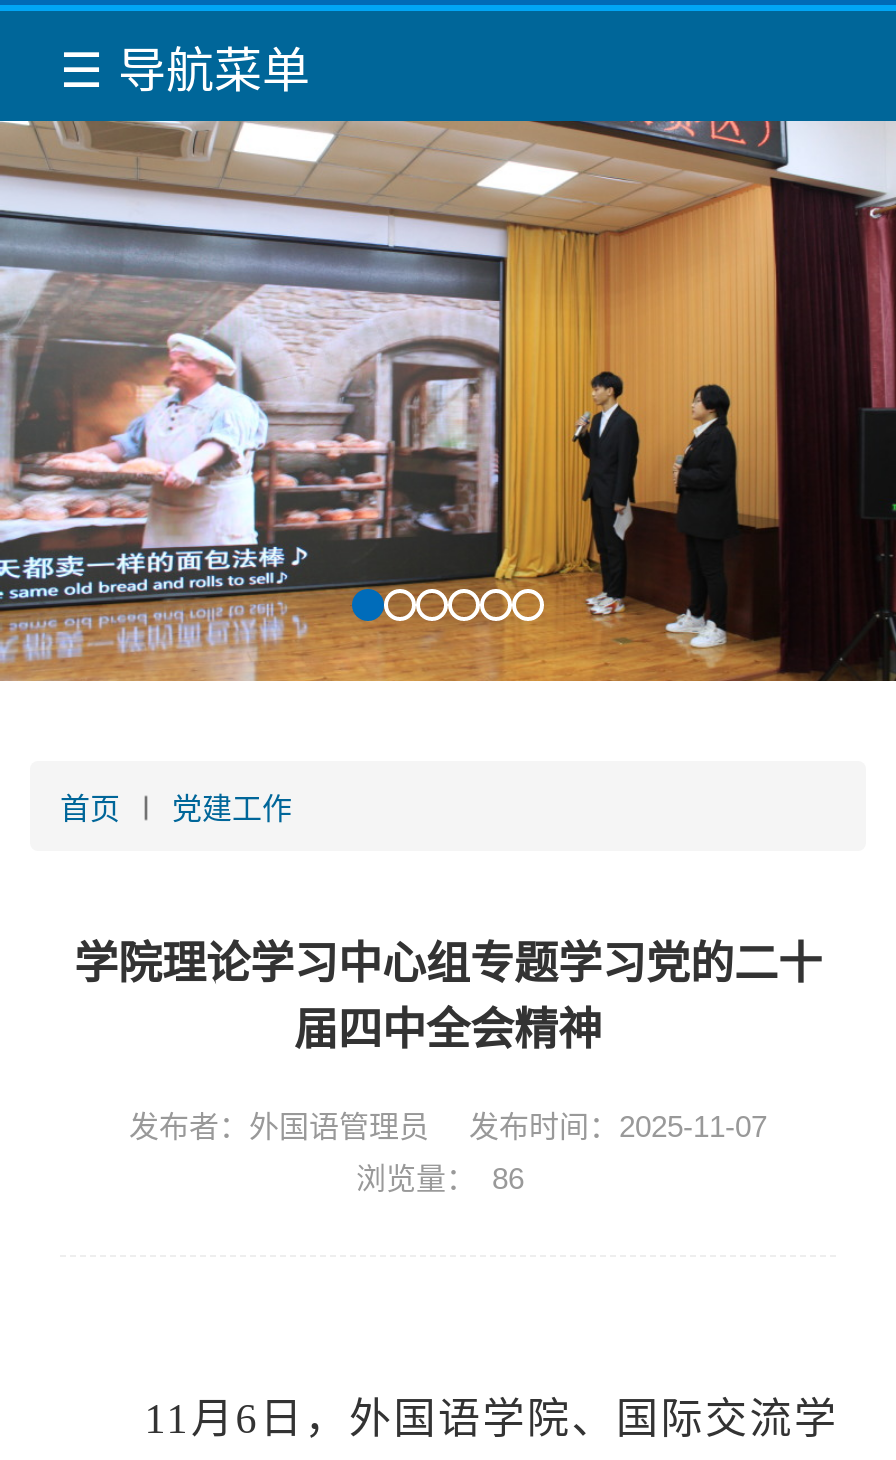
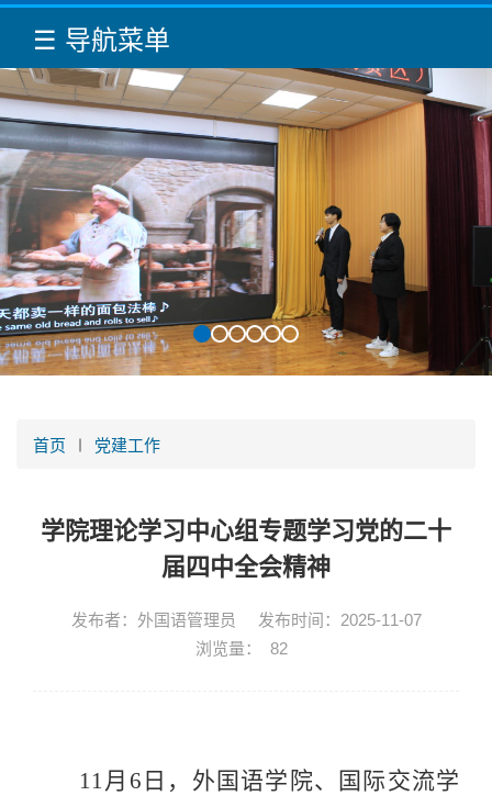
- 浏览量： 86
+ 浏览量： 82
